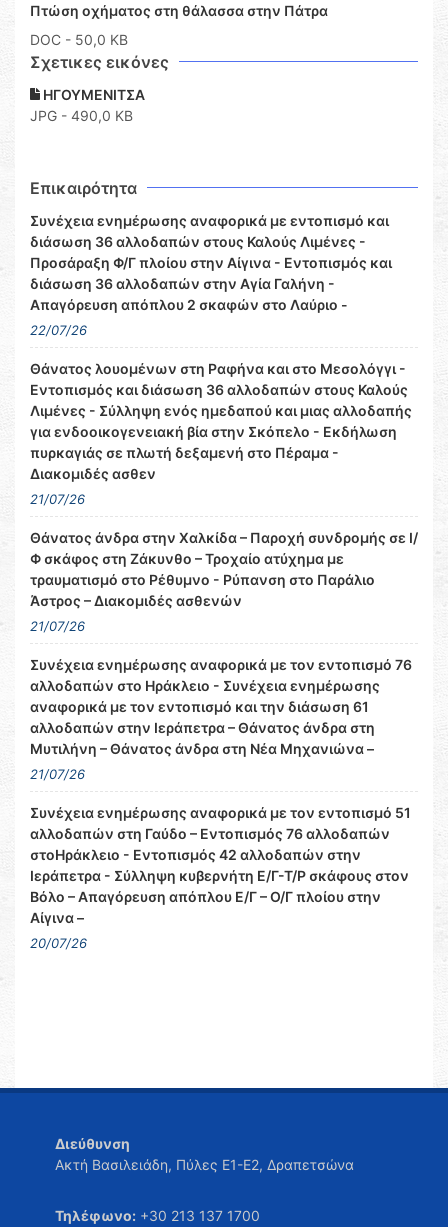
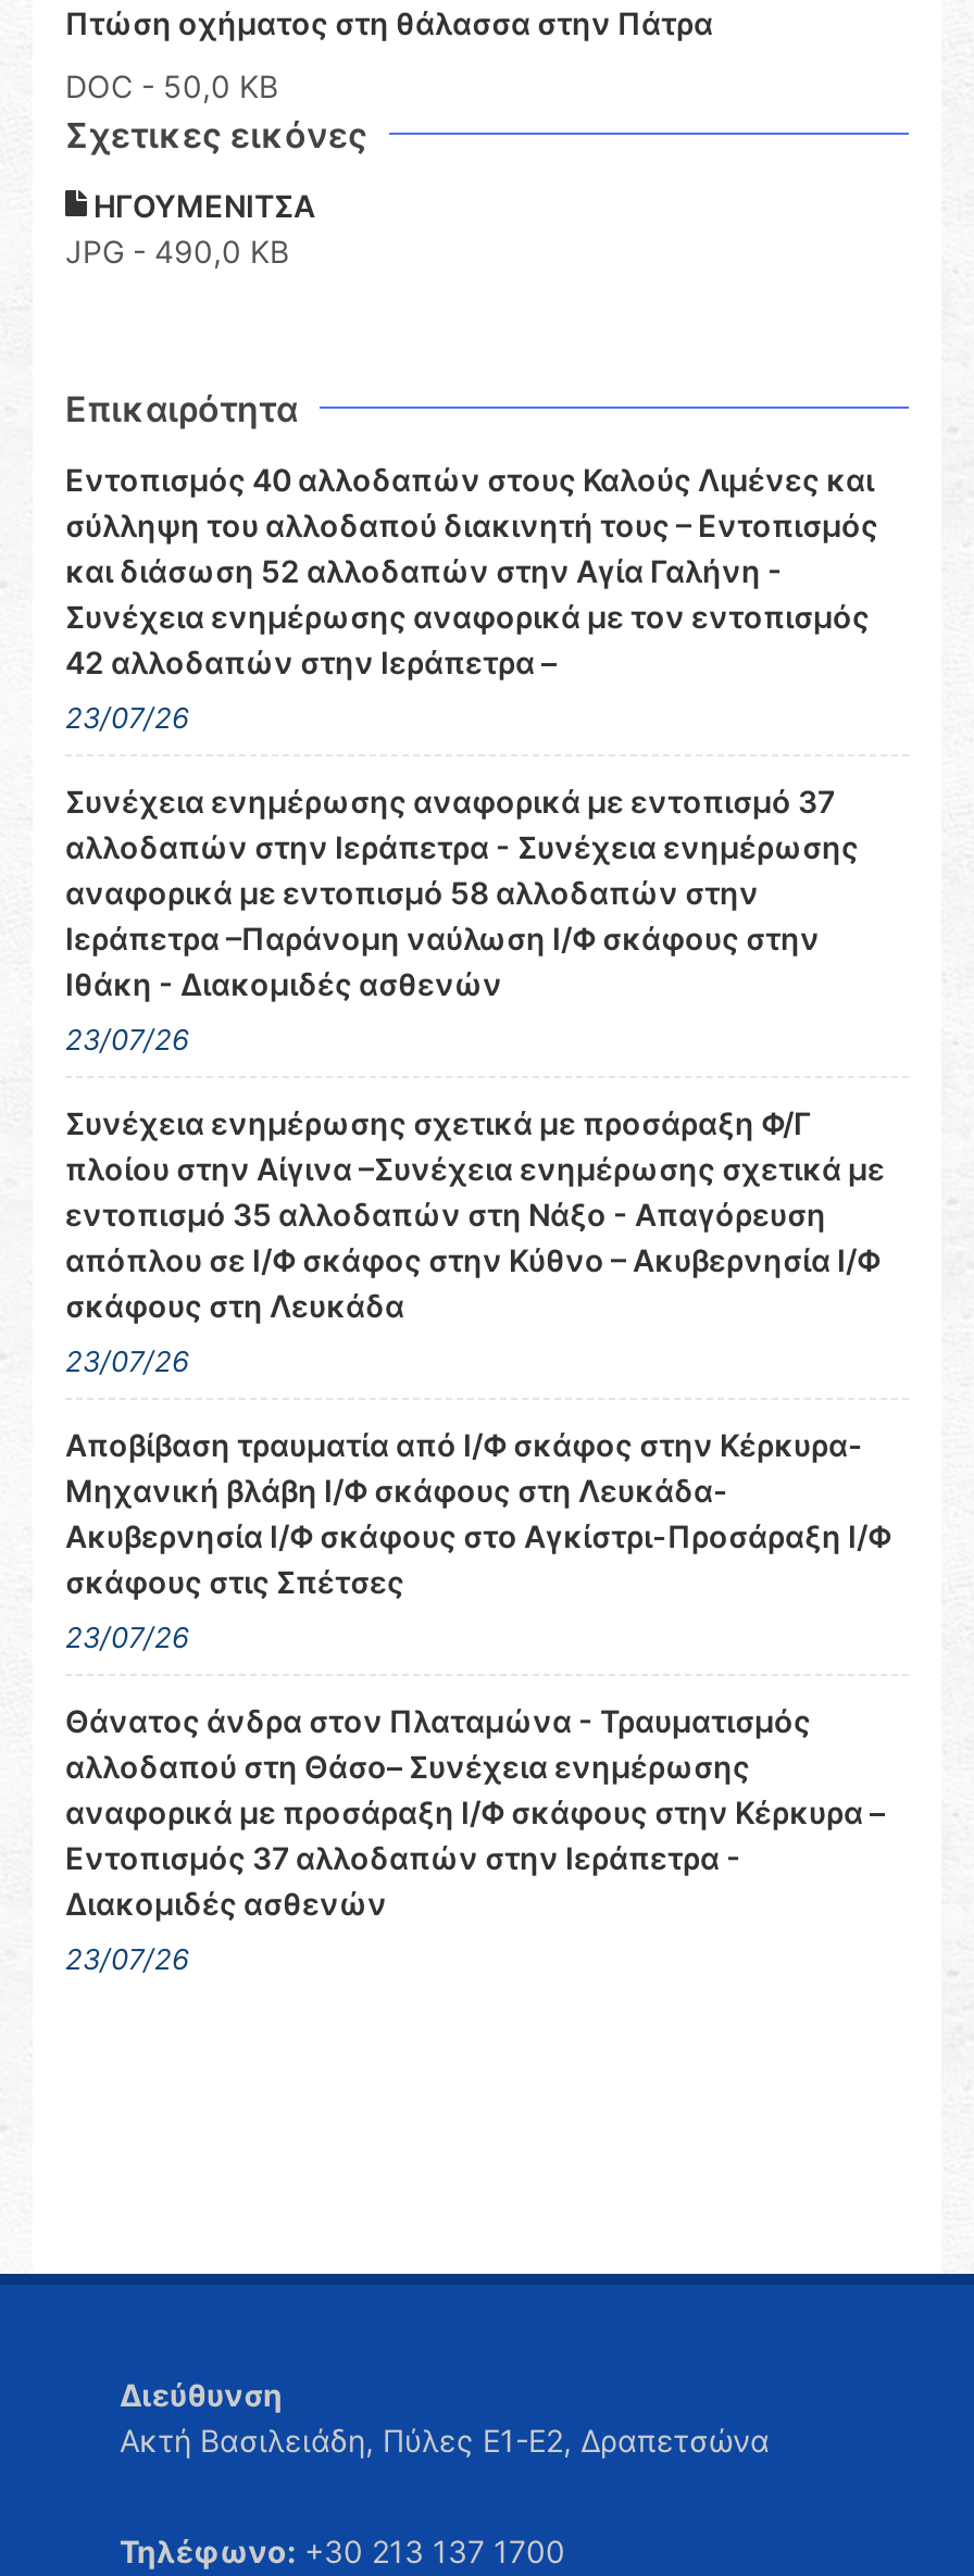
- Συνέχεια ενημέρωσης αναφορικά με εντοπισμό και
- διάσωση 36 αλλοδαπών στους Καλούς Λιμένες -
- Προσάραξη Φ/Γ πλοίου στην Αίγινα - Εντοπισμός και
- διάσωση 36 αλλοδαπών στην Αγία Γαλήνη -
- Απαγόρευση απόπλου 2 σκαφών στο Λαύριο -
+ Εντοπισμός 40 αλλοδαπών στους Καλούς Λιμένες και
+ σύλληψη του αλλοδαπού διακινητή τους – Εντοπισμός
+ και διάσωση 52 αλλοδαπών στην Αγία Γαλήνη -
+ Συνέχεια ενημέρωσης αναφορικά με τον εντοπισμός
+ 42 αλλοδαπών στην Ιεράπετρα –

- 22/07/26
+ 23/07/26

- Θάνατος λουομένων στη Ραφήνα και στο Μεσολόγγι -
- Εντοπισμός και διάσωση 36 αλλοδαπών στους Καλούς
- Λιμένες - Σύλληψη ενός ημεδαπού και μιας αλλοδαπής
- για ενδοοικογενειακή βία στην Σκόπελο - Εκδήλωση
- πυρκαγιάς σε πλωτή δεξαμενή στο Πέραμα -
- Διακομιδές ασθεν
+ Συνέχεια ενημέρωσης αναφορικά με εντοπισμό 37
+ αλλοδαπών στην Ιεράπετρα - Συνέχεια ενημέρωσης
+ αναφορικά με εντοπισμό 58 αλλοδαπών στην
+ Ιεράπετρα –Παράνομη ναύλωση Ι/Φ σκάφους στην
+ Ιθάκη - Διακομιδές ασθενών

- 21/07/26
+ 23/07/26

- Θάνατος άνδρα στην Χαλκίδα – Παροχή συνδρομής σε Ι/
- Φ σκάφος στη Ζάκυνθο – Τροχαίο ατύχημα με
- τραυματισμό στο Ρέθυμνο - Ρύπανση στο Παράλιο
- Άστρος – Διακομιδές ασθενών
+ Συνέχεια ενημέρωσης σχετικά με προσάραξη Φ/Γ
+ πλοίου στην Αίγινα –Συνέχεια ενημέρωσης σχετικά με
+ εντοπισμό 35 αλλοδαπών στη Νάξο - Απαγόρευση
+ απόπλου σε Ι/Φ σκάφος στην Κύθνο – Ακυβερνησία Ι/Φ
+ σκάφους στη Λευκάδα

- 21/07/26
+ 23/07/26

- Συνέχεια ενημέρωσης αναφορικά με τον εντοπισμό 76
- αλλοδαπών στo Ηράκλειο - Συνέχεια ενημέρωσης
- αναφορικά με τον εντοπισμό και την διάσωση 61
- αλλοδαπών στην Ιεράπετρα – Θάνατος άνδρα στη
- Μυτιλήνη – Θάνατος άνδρα στη Νέα Μηχανιώνα –
+ Αποβίβαση τραυματία από Ι/Φ σκάφος στην Κέρκυρα-
+ Μηχανική βλάβη Ι/Φ σκάφους στη Λευκάδα-
+ Ακυβερνησία Ι/Φ σκάφους στο Αγκίστρι-Προσάραξη Ι/Φ
+ σκάφους στις Σπέτσες

- 21/07/26
+ 23/07/26

- Συνέχεια ενημέρωσης αναφορικά με τον εντοπισμό 51
- αλλοδαπών στη Γαύδο – Εντοπισμός 76 αλλοδαπών
- στoΗράκλειο - Εντοπισμός 42 αλλοδαπών στην
- Ιεράπετρα - Σύλληψη κυβερνήτη Ε/Γ-Τ/Ρ σκάφους στον
- Βόλο – Απαγόρευση απόπλου Ε/Γ – Ο/Γ πλοίου στην
- Αίγινα –
+ Θάνατος άνδρα στον Πλαταμώνα - Τραυματισμός
+ αλλοδαπού στη Θάσο– Συνέχεια ενημέρωσης
+ αναφορικά με προσάραξη Ι/Φ σκάφους στην Κέρκυρα –
+ Εντοπισμός 37 αλλοδαπών στην Ιεράπετρα -
+ Διακομιδές ασθενών

- 20/07/26
+ 23/07/26
